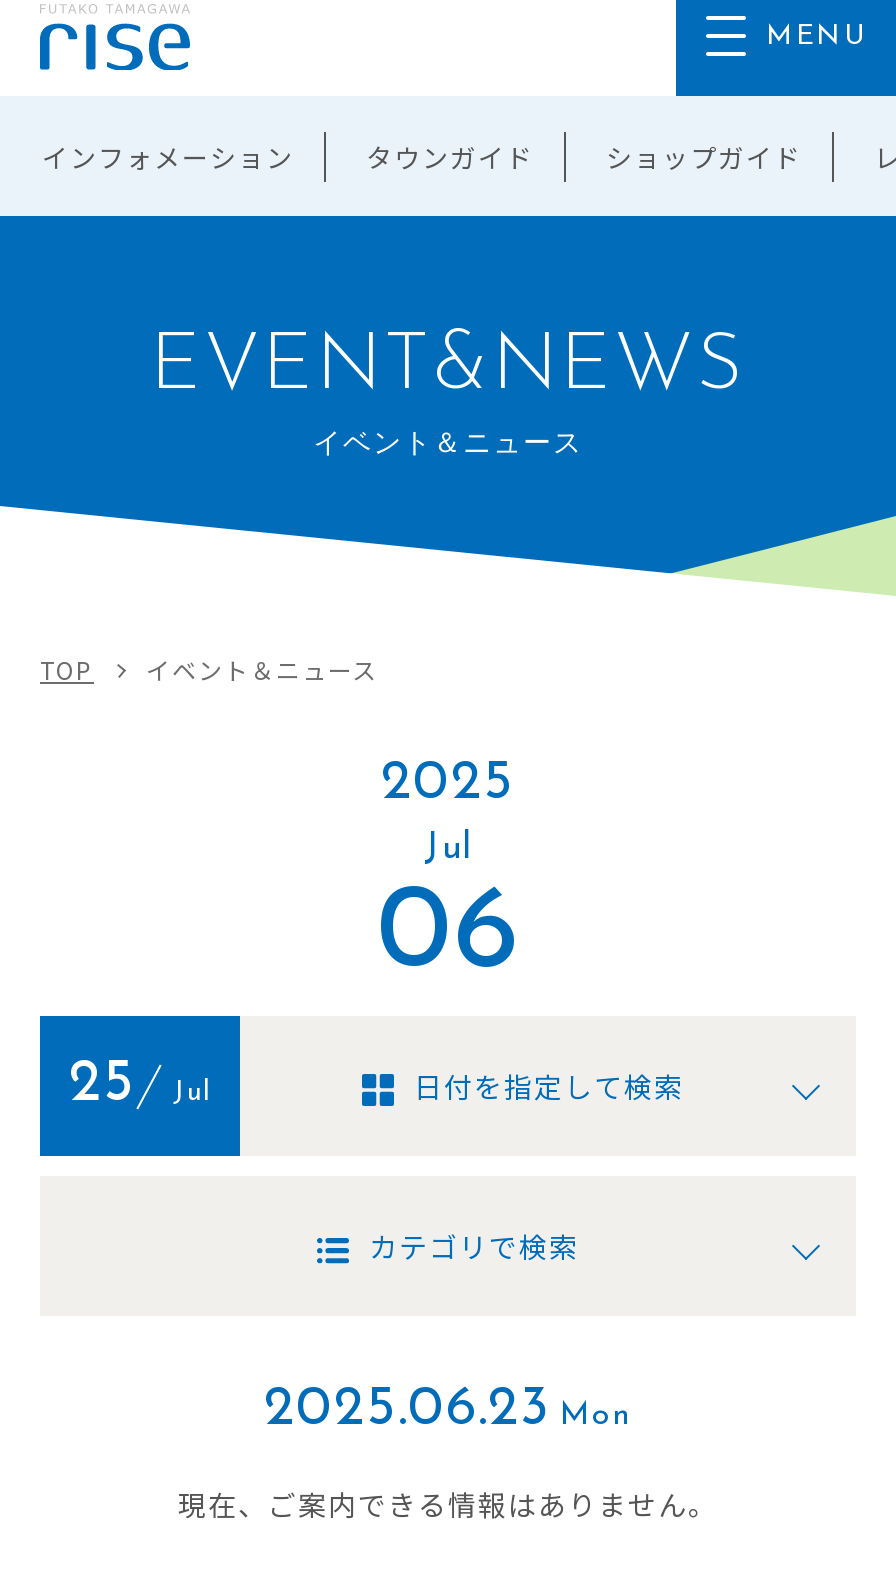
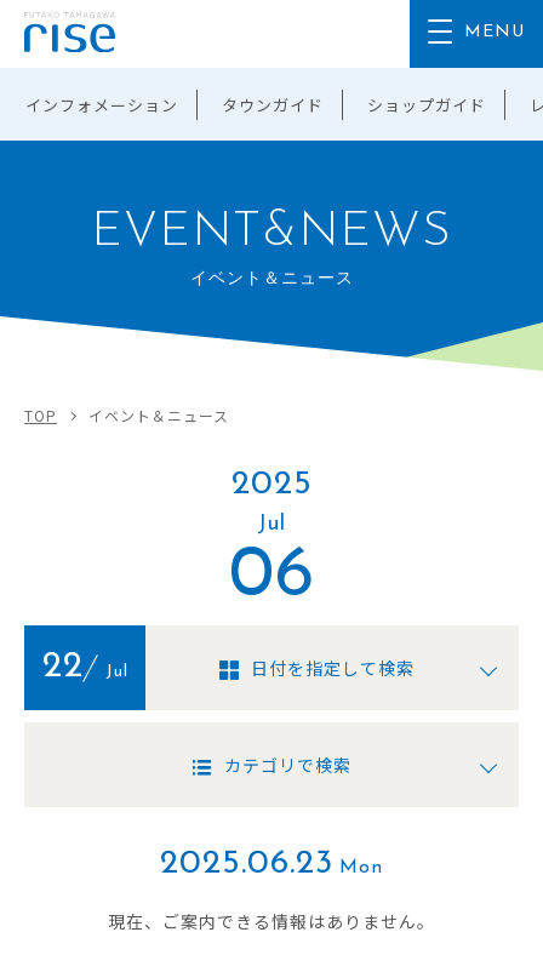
- 25 Jul
+ 22 Jul
